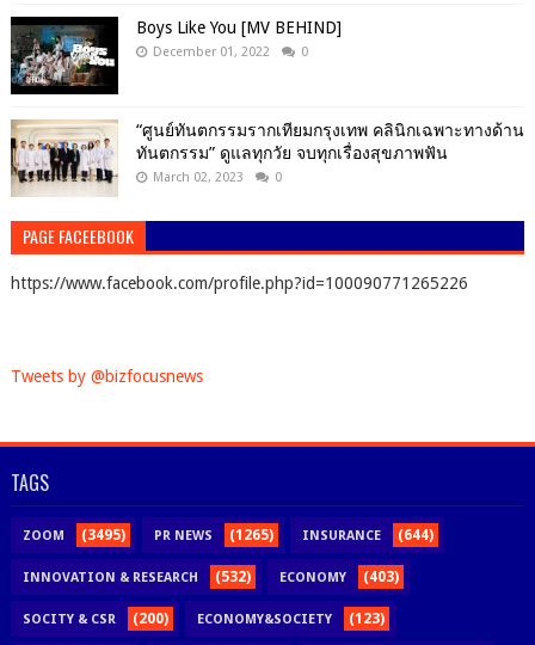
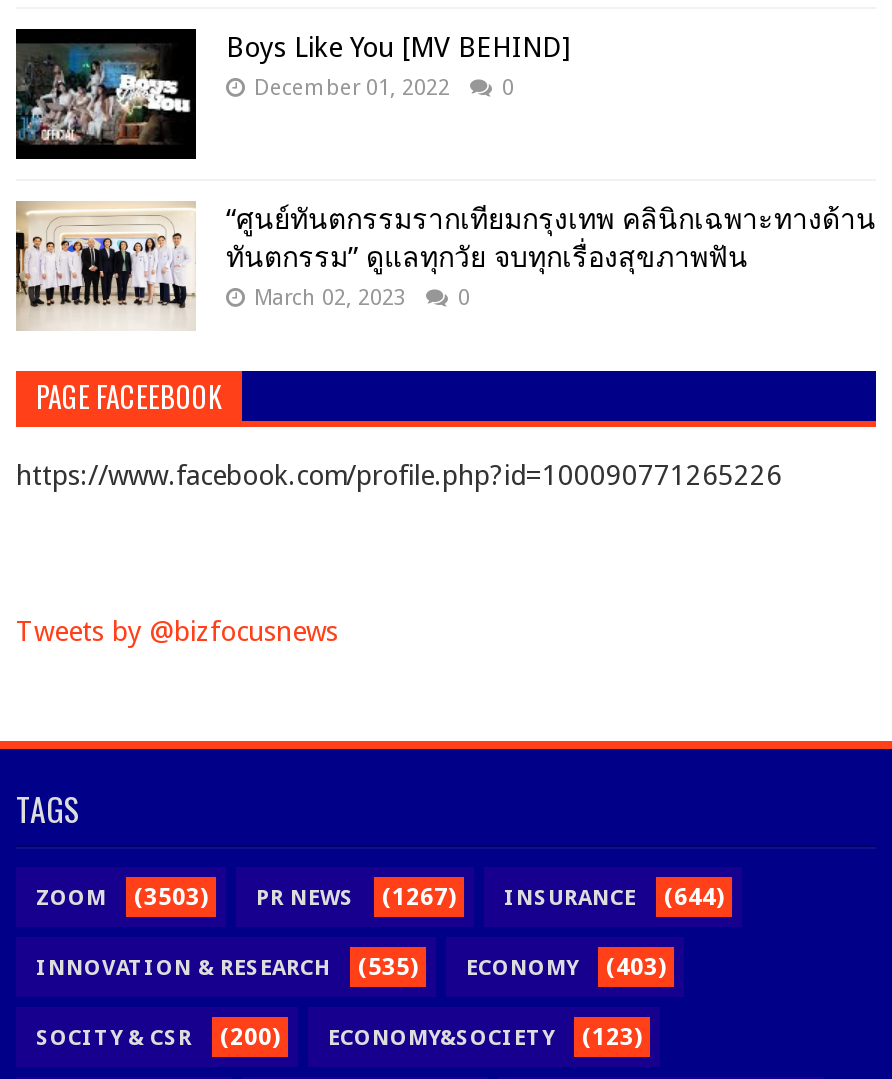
- (3495)
+ (3503)

- (1265)
+ (1267)

- INNOVATION & RESEARCH (532) ECONOMY (403)
+ INNOVATION & RESEARCH (535) ECONOMY (403)
